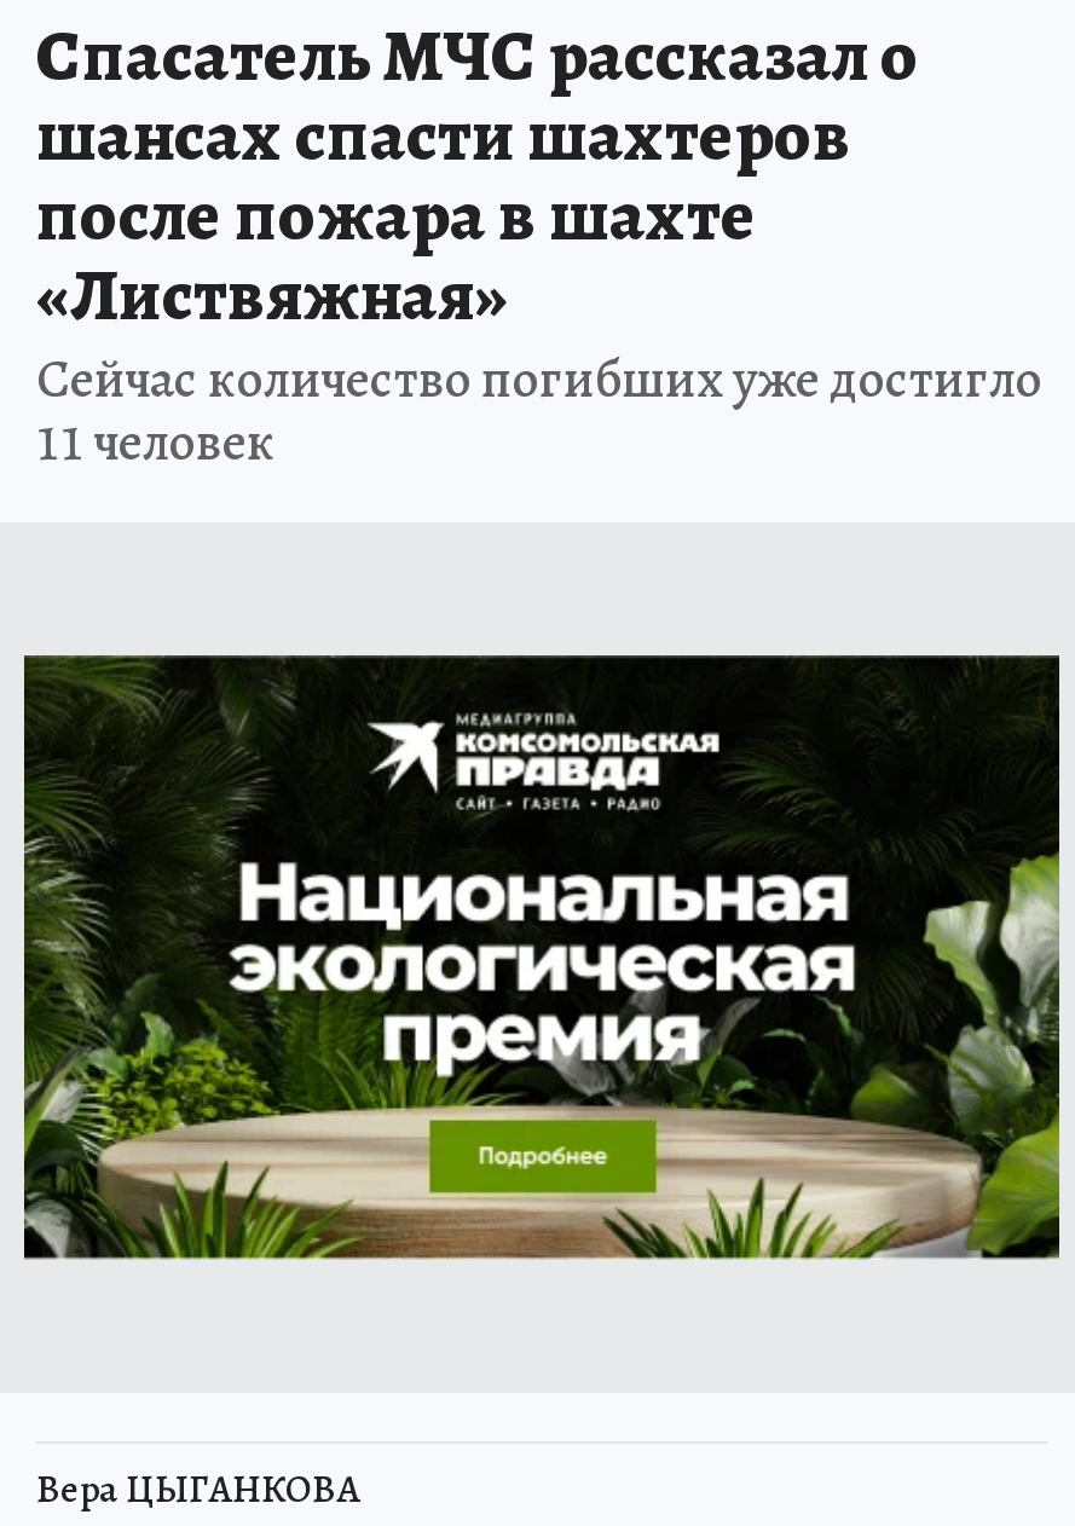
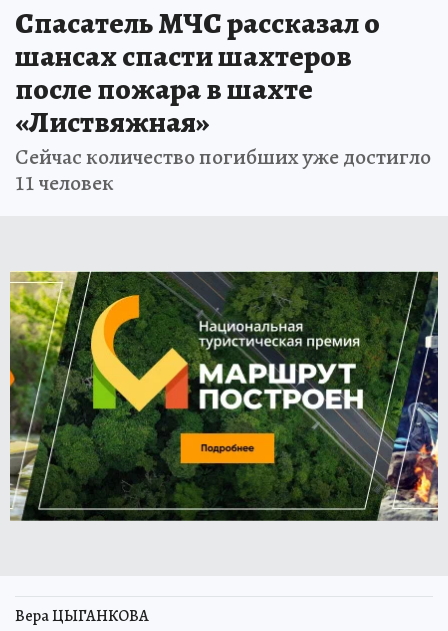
- [image]
+ [image]
